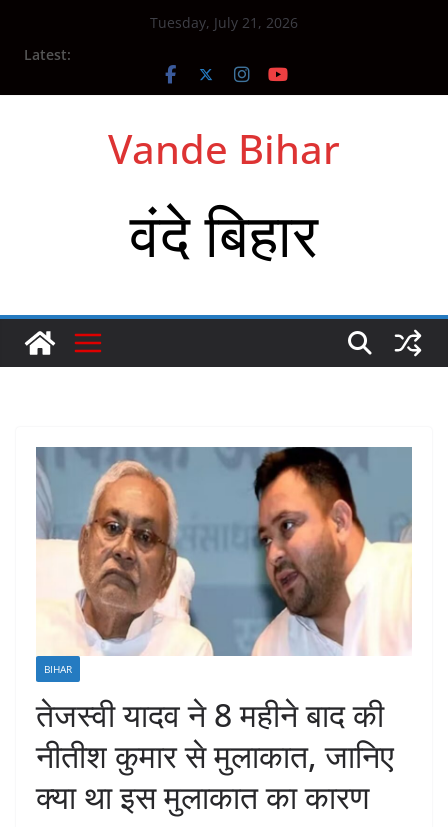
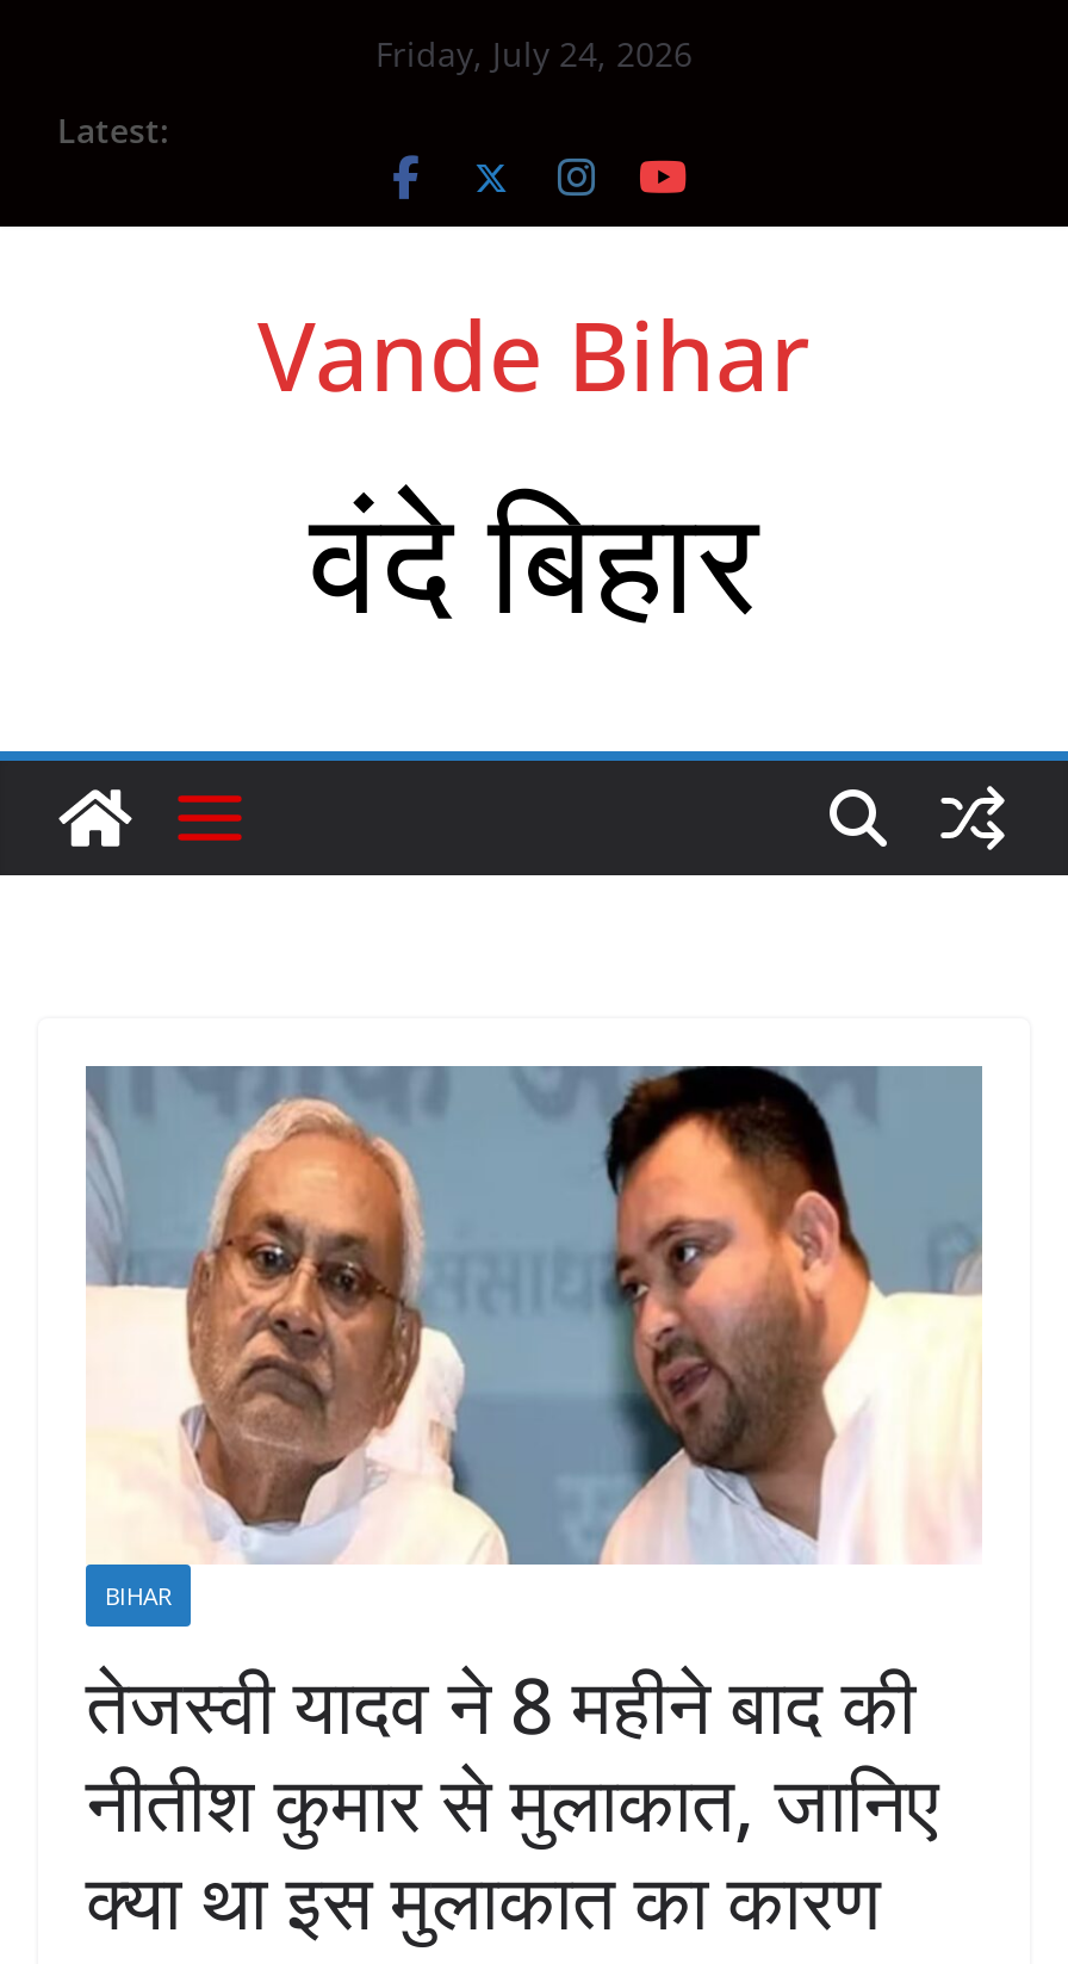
- Tuesday, July 21, 2026
+ Friday, July 24, 2026
